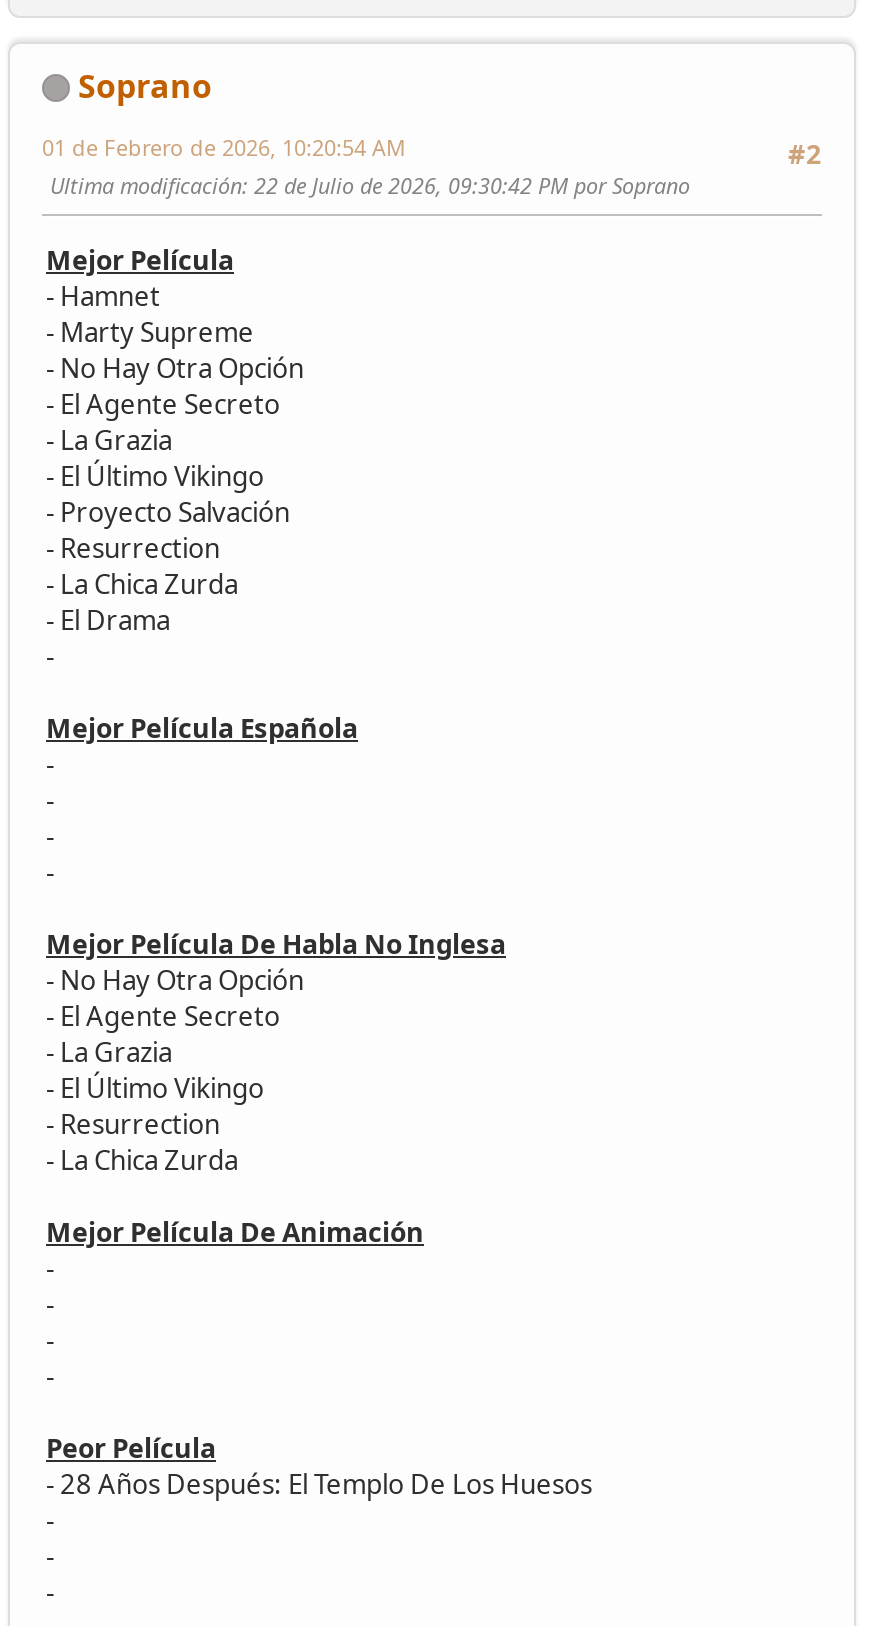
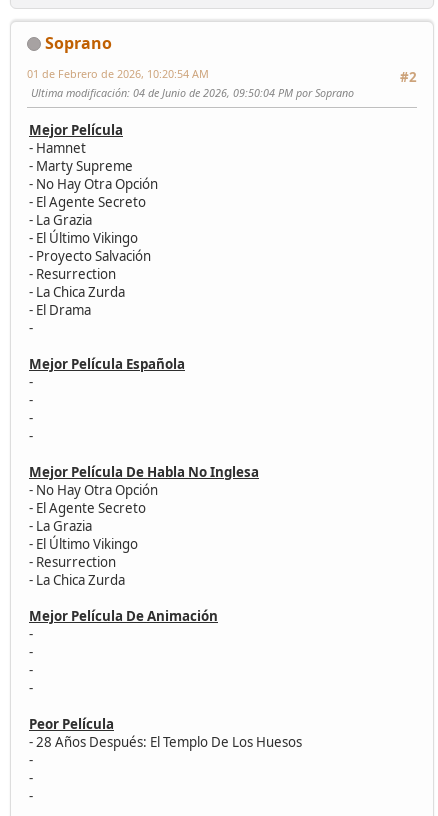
- Ultima modificación: 22 de Julio de 2026, 09:30:42 PM por Soprano
+ Ultima modificación: 04 de Junio de 2026, 09:50:04 PM por Soprano
